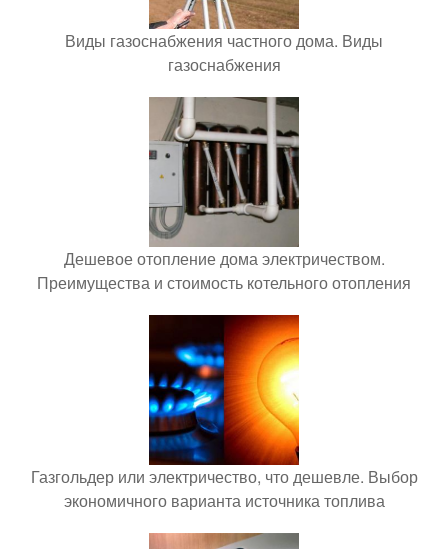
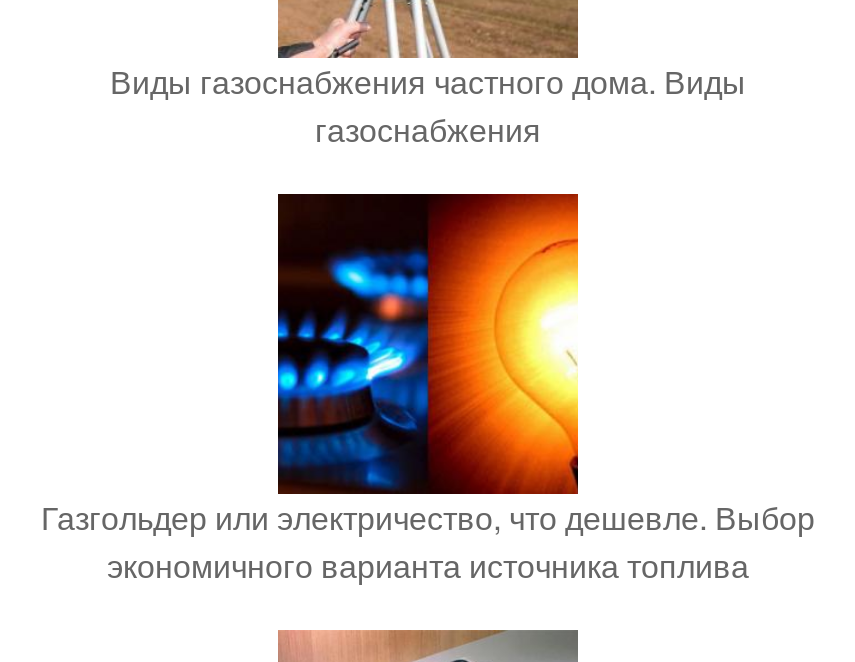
- [image]
- Дешевое отопление дома электричеством.
- Преимущества и стоимость котельного отопления
